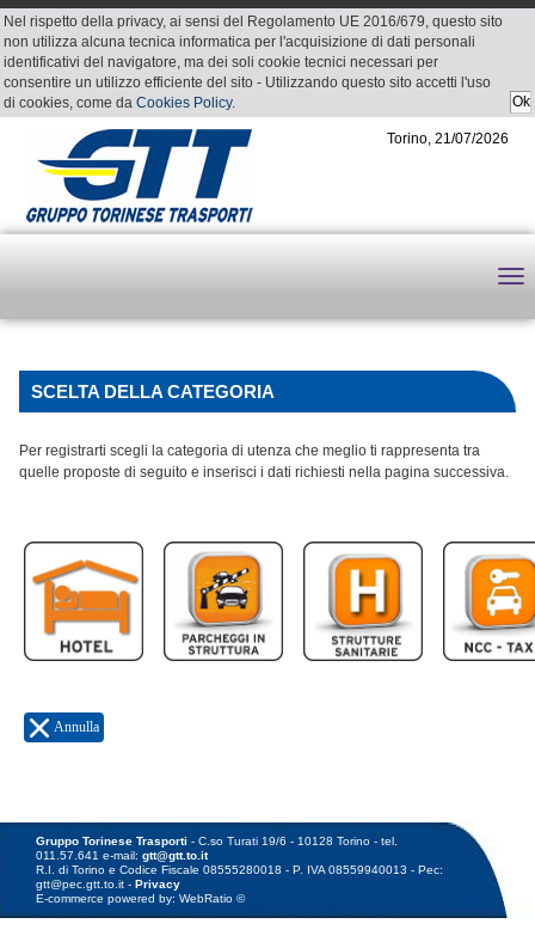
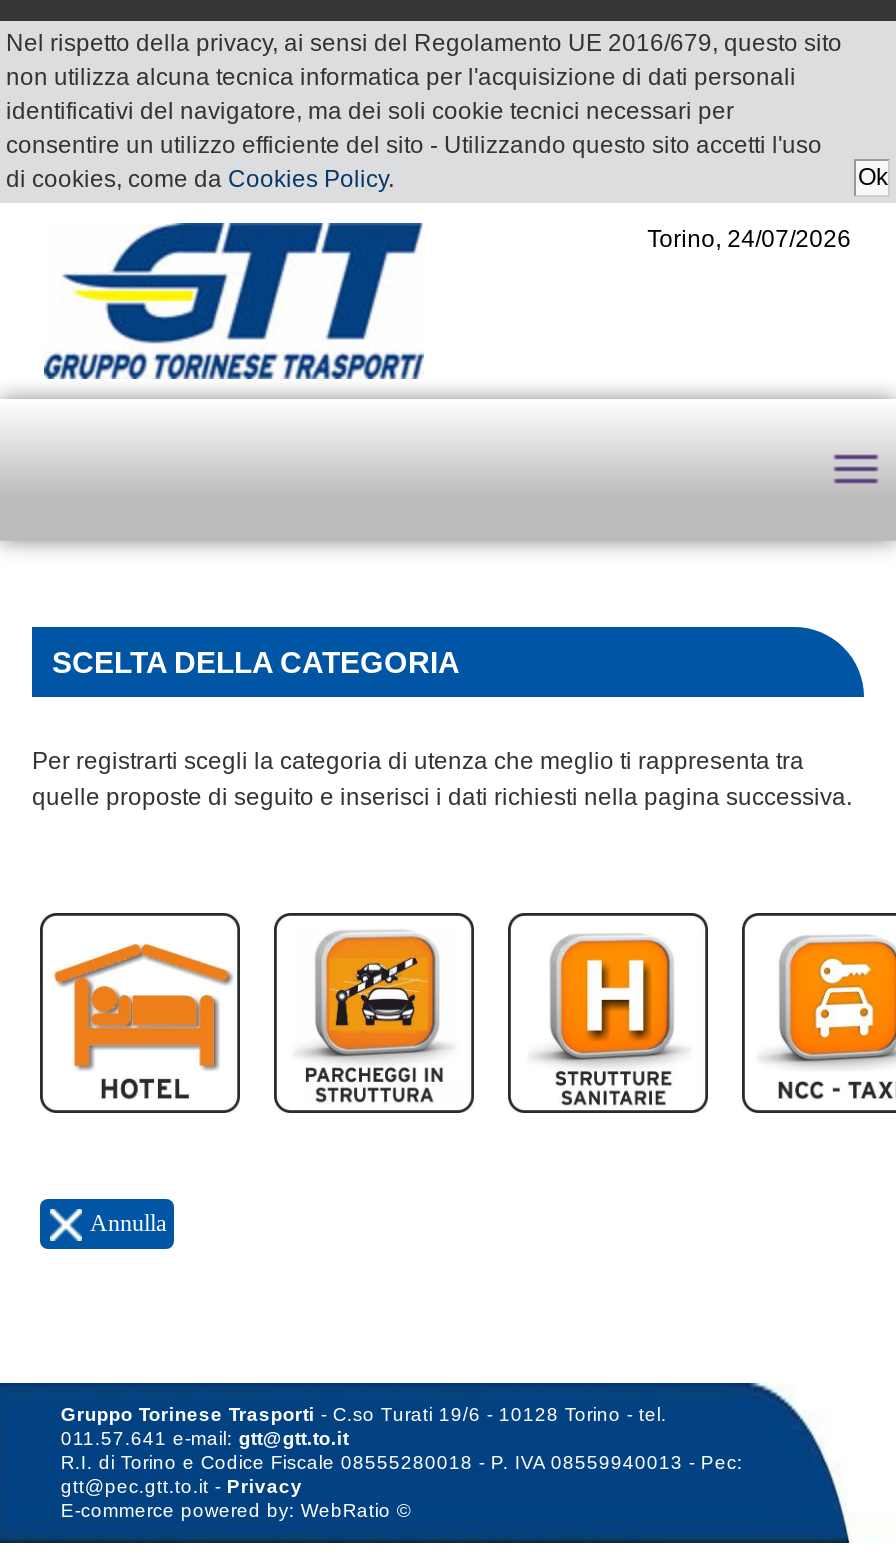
- Torino, 21/07/2026
+ Torino, 24/07/2026
